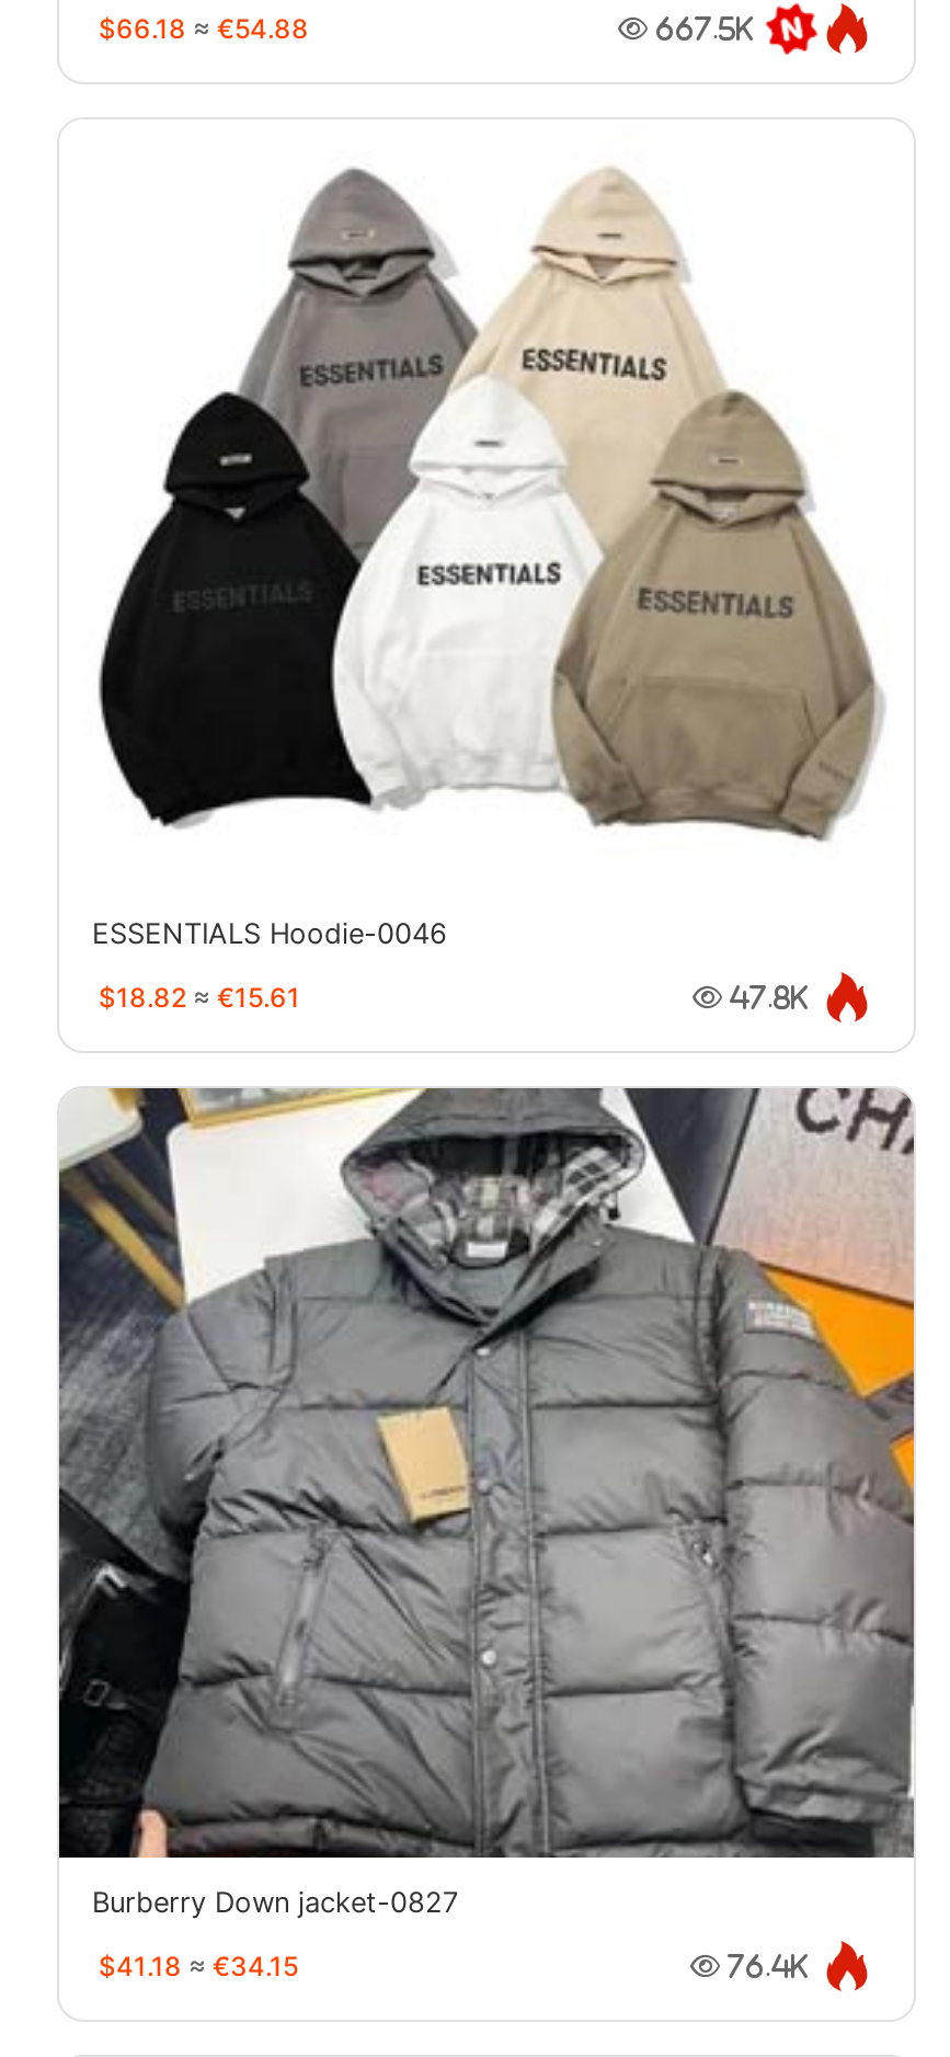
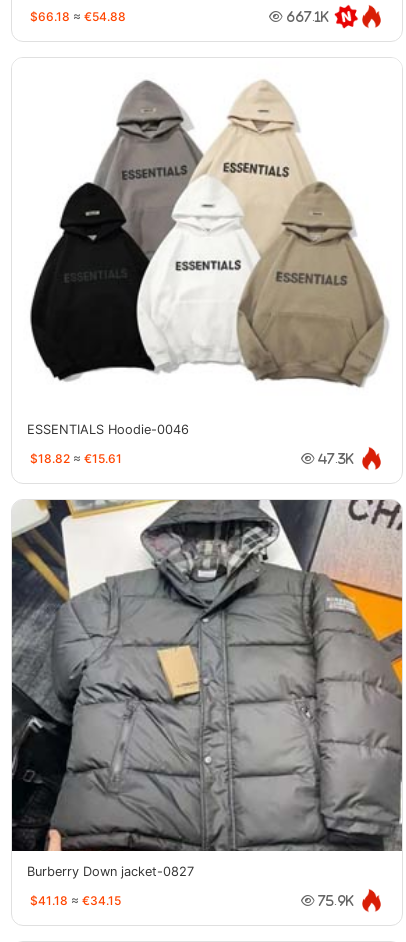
- 667.5K
+ 667.1K

- 47.8K
+ 47.3K

- 76.4K
+ 75.9K
